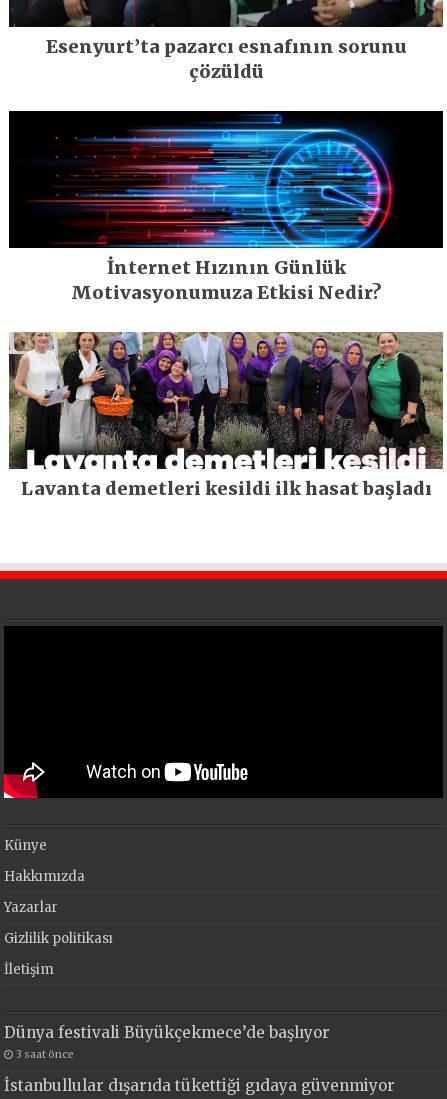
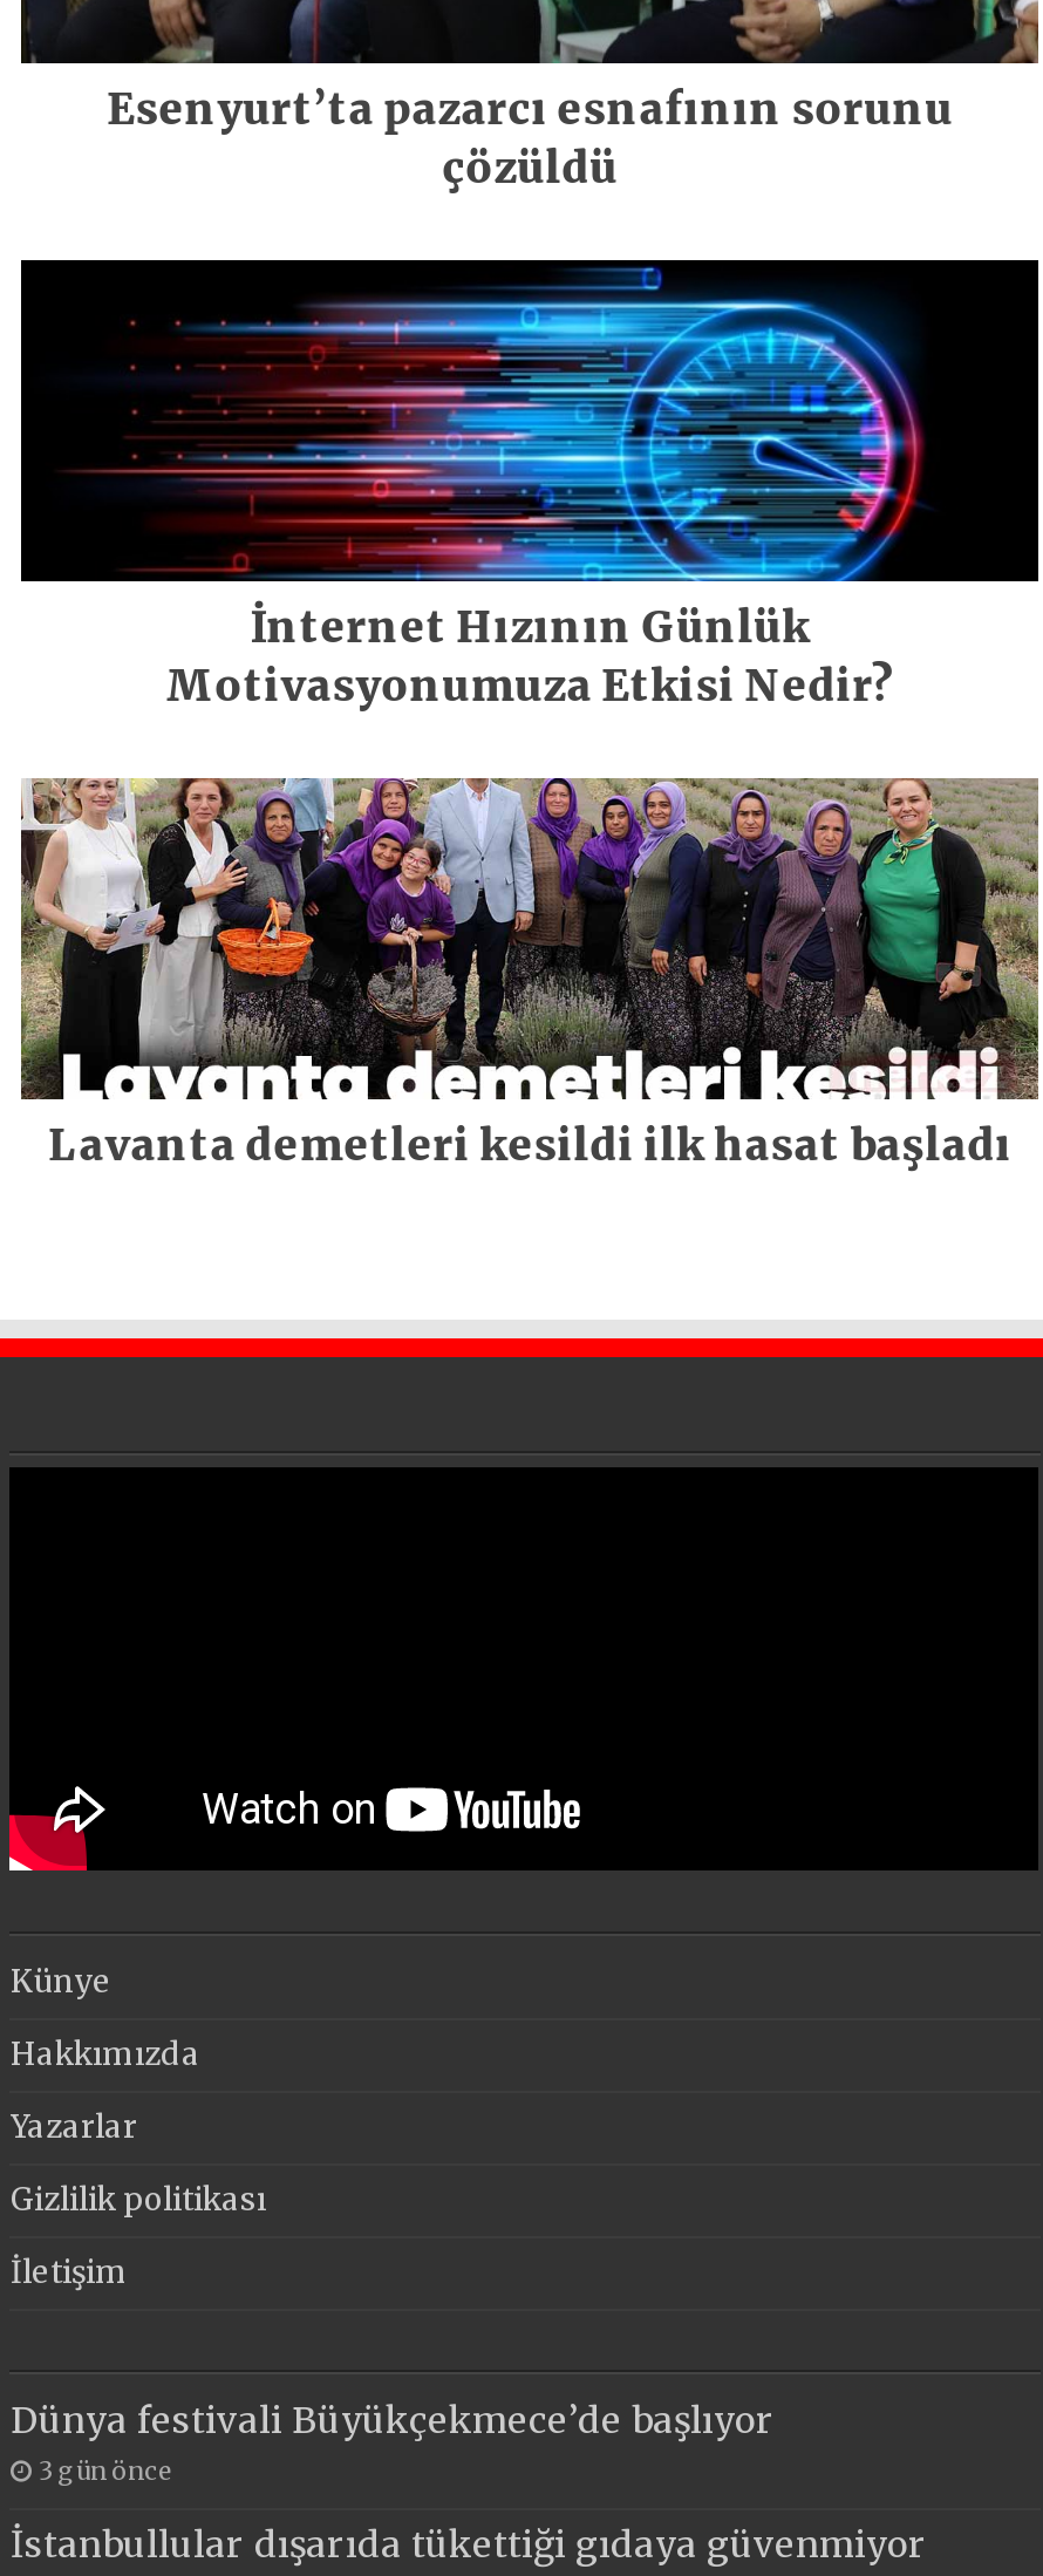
- 3 saat önce
+ 3 gün önce
